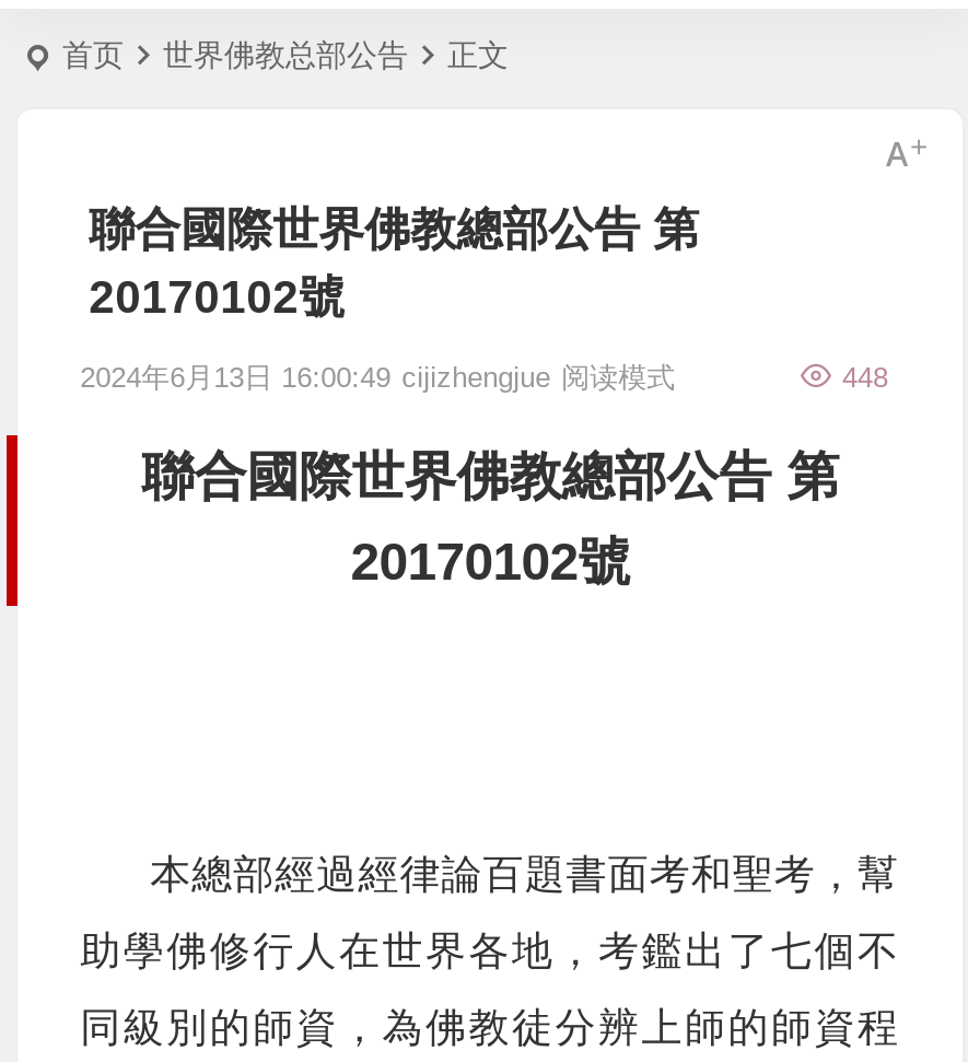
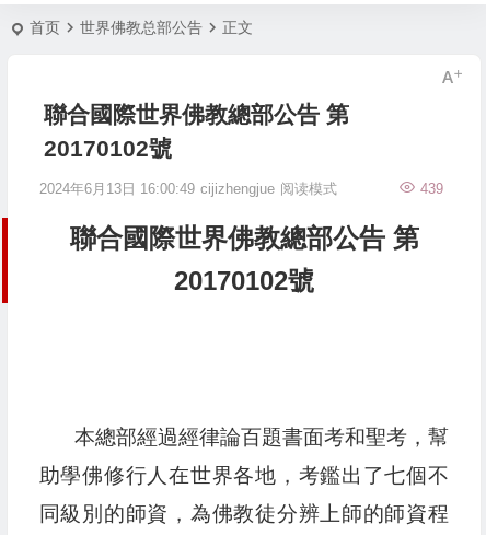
- 448
+ 439
